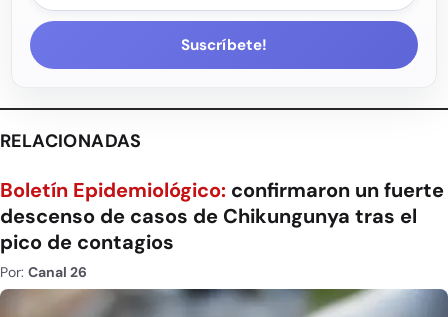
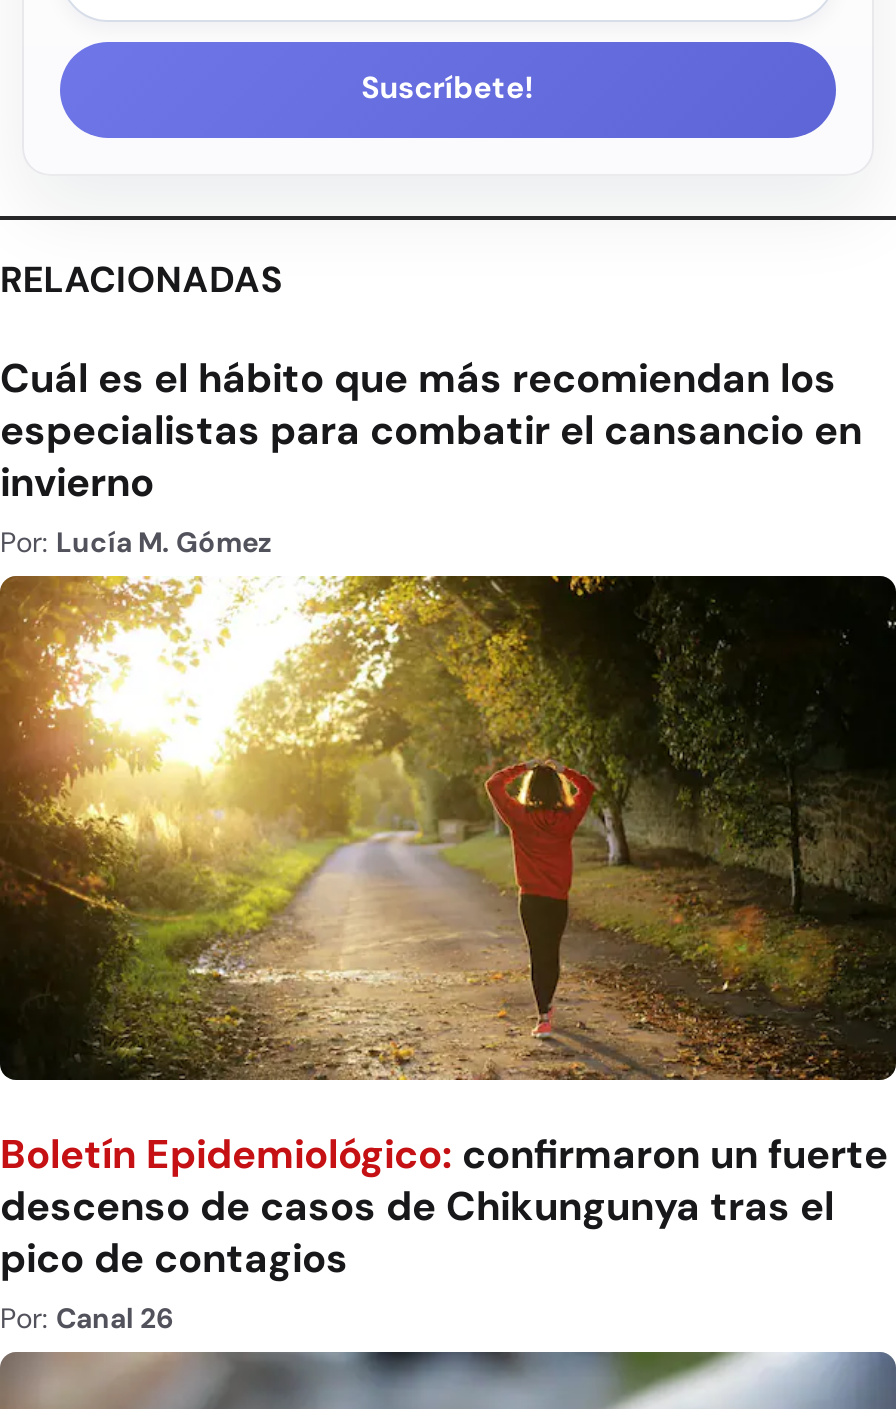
+ Cuál es el hábito que más recomiendan los
+ especialistas para combatir el cansancio en
+ invierno
+ Por: Lucía M. Gómez

+ [image]
